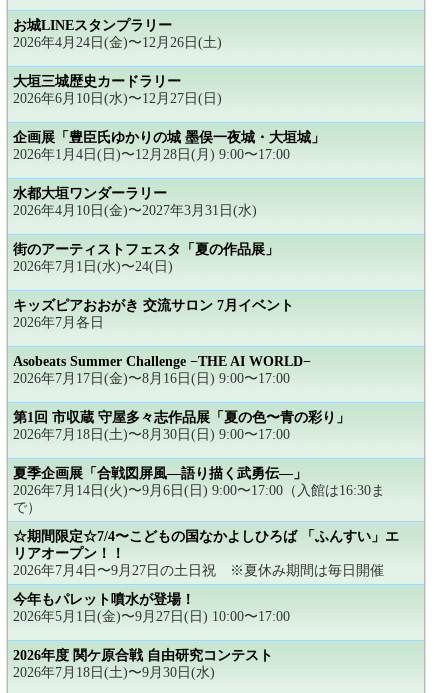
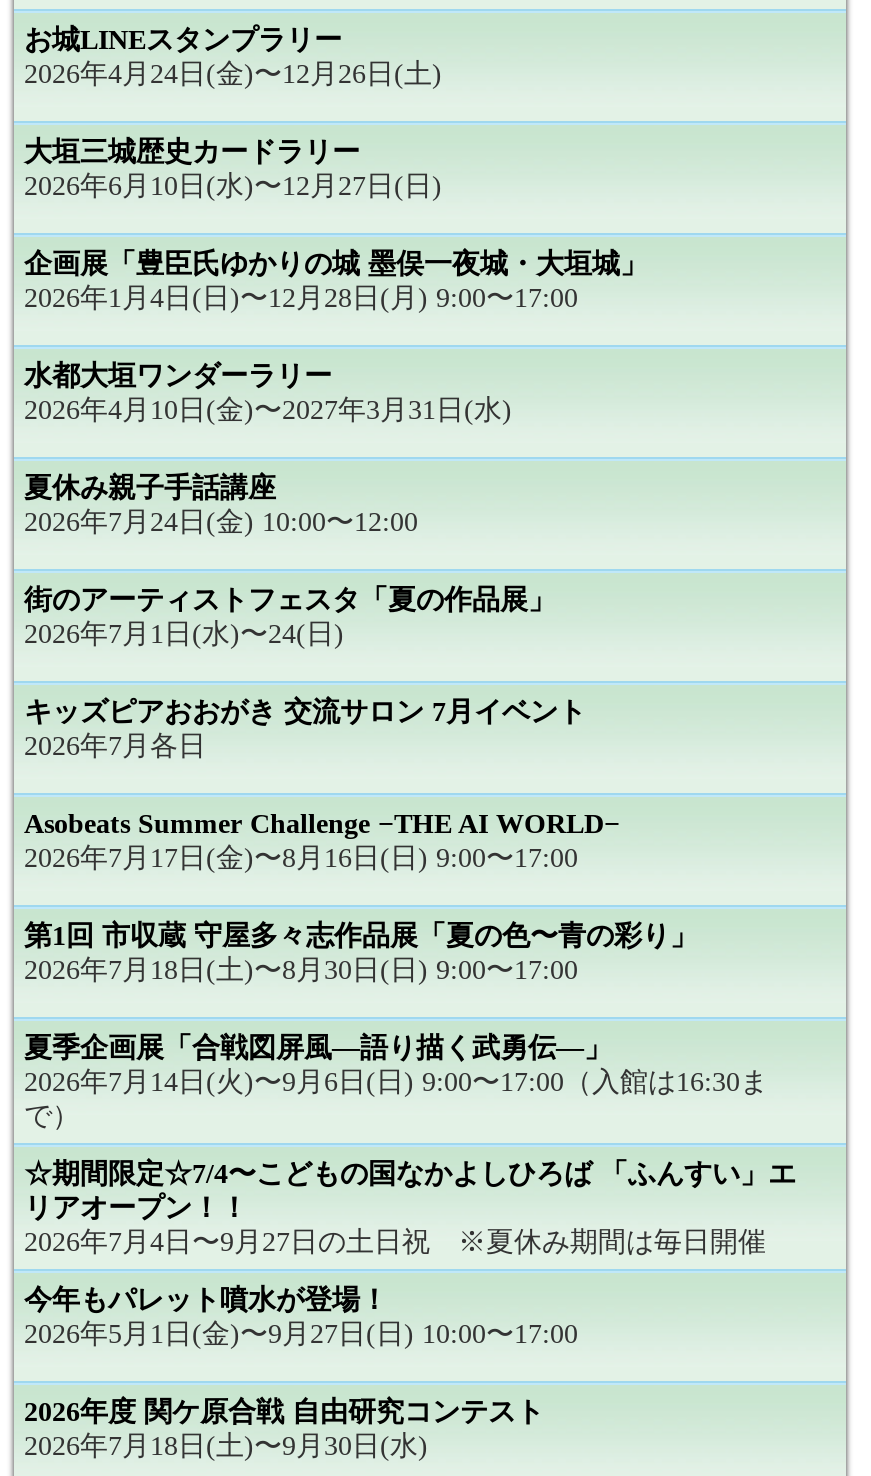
+ 夏休み親子手話講座
+ 2026年7月24日(金) 10:00〜12:00
